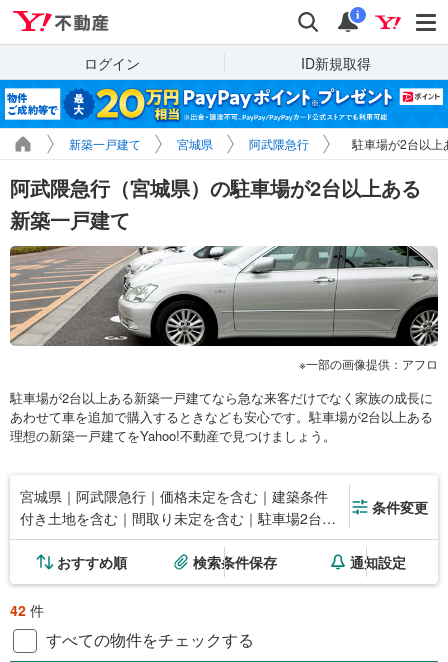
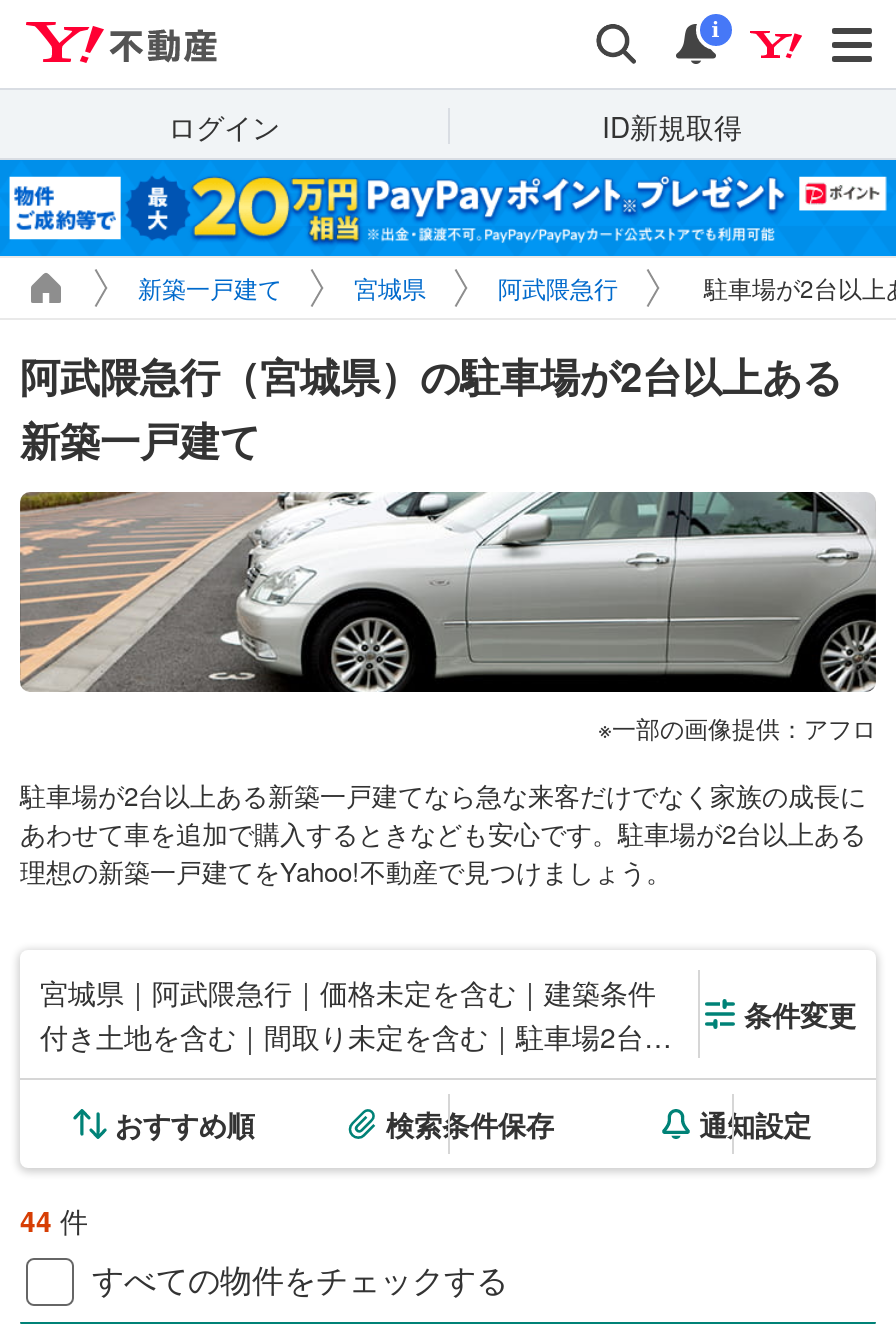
- 42件
+ 44件
